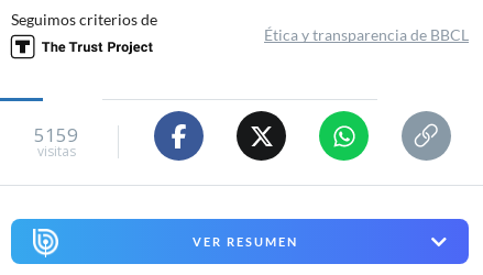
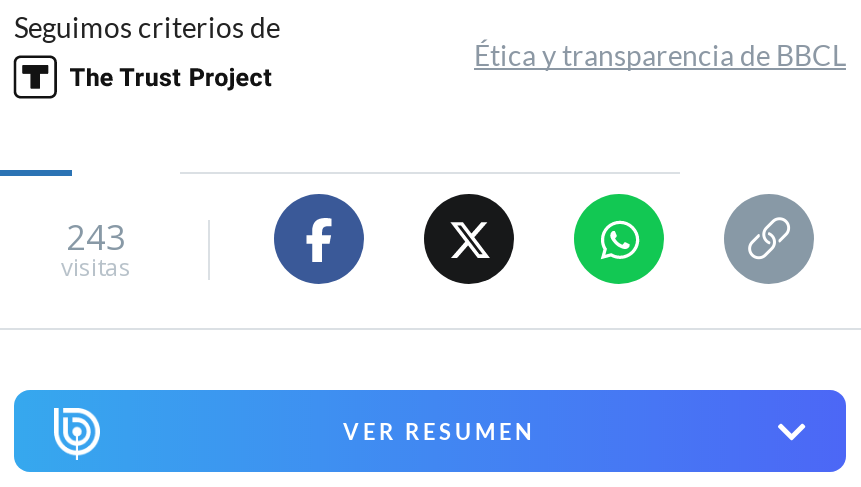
- 5159
+ 243
